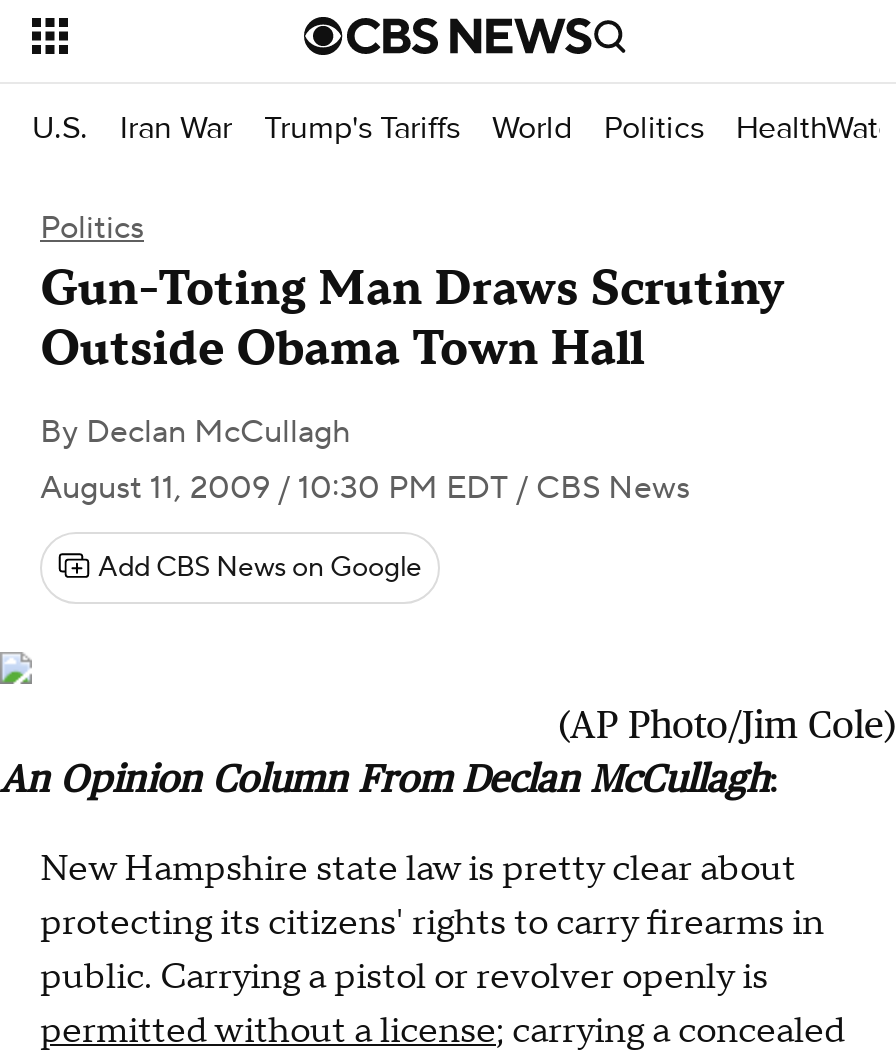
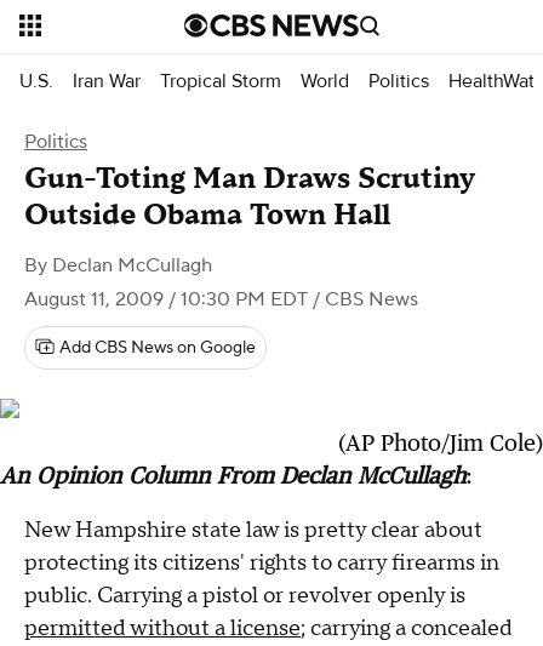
- Trump's Tariffs
+ Tropical Storm
